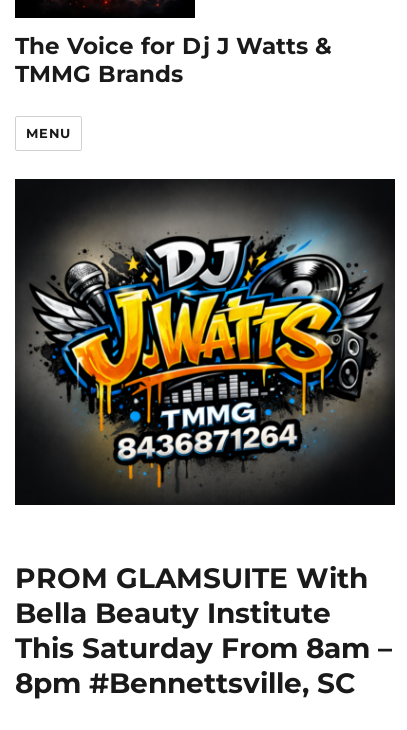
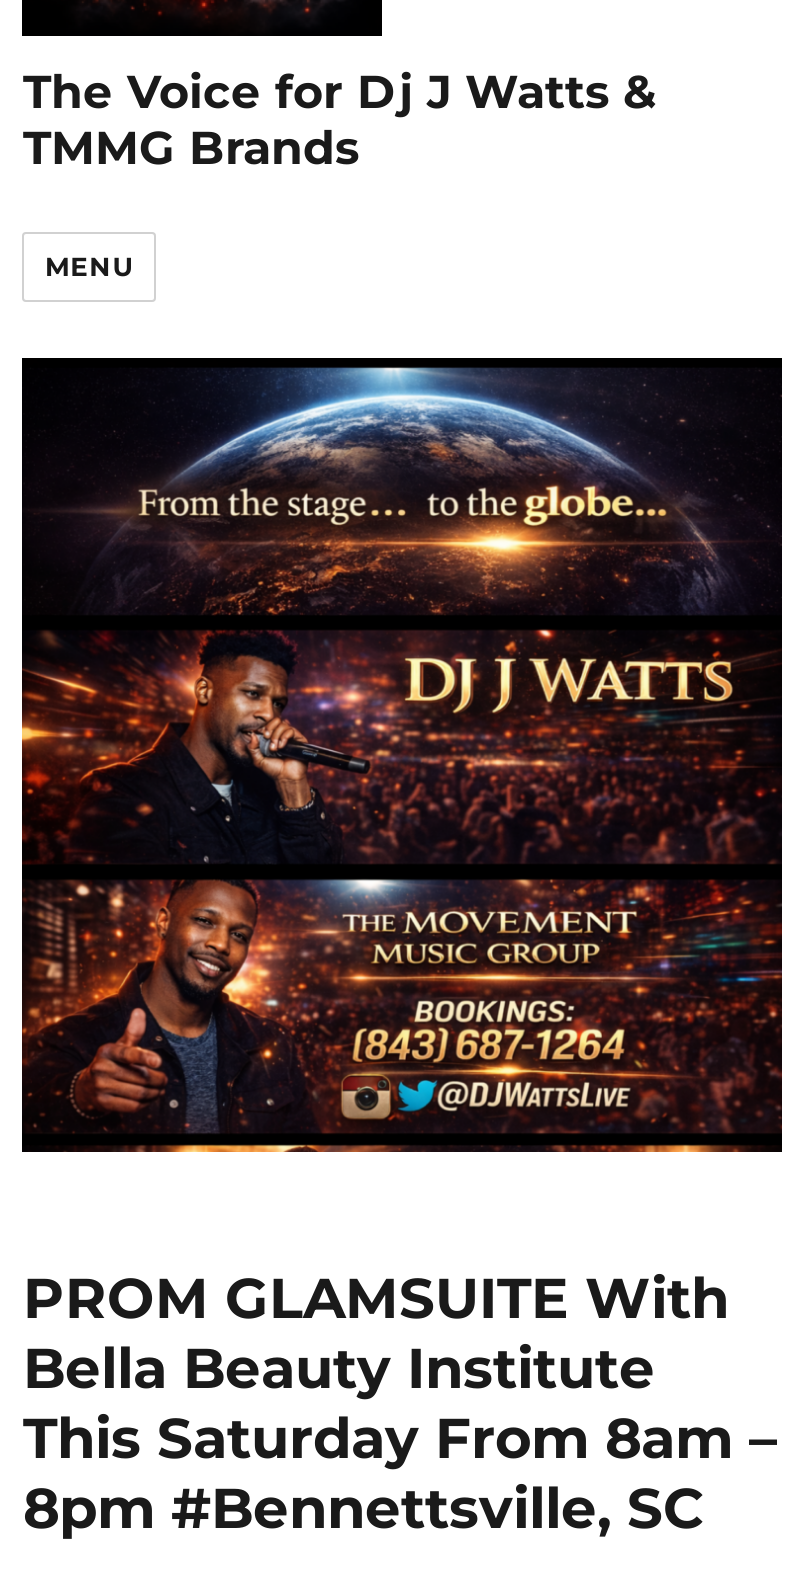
- [image]
+ [image]
